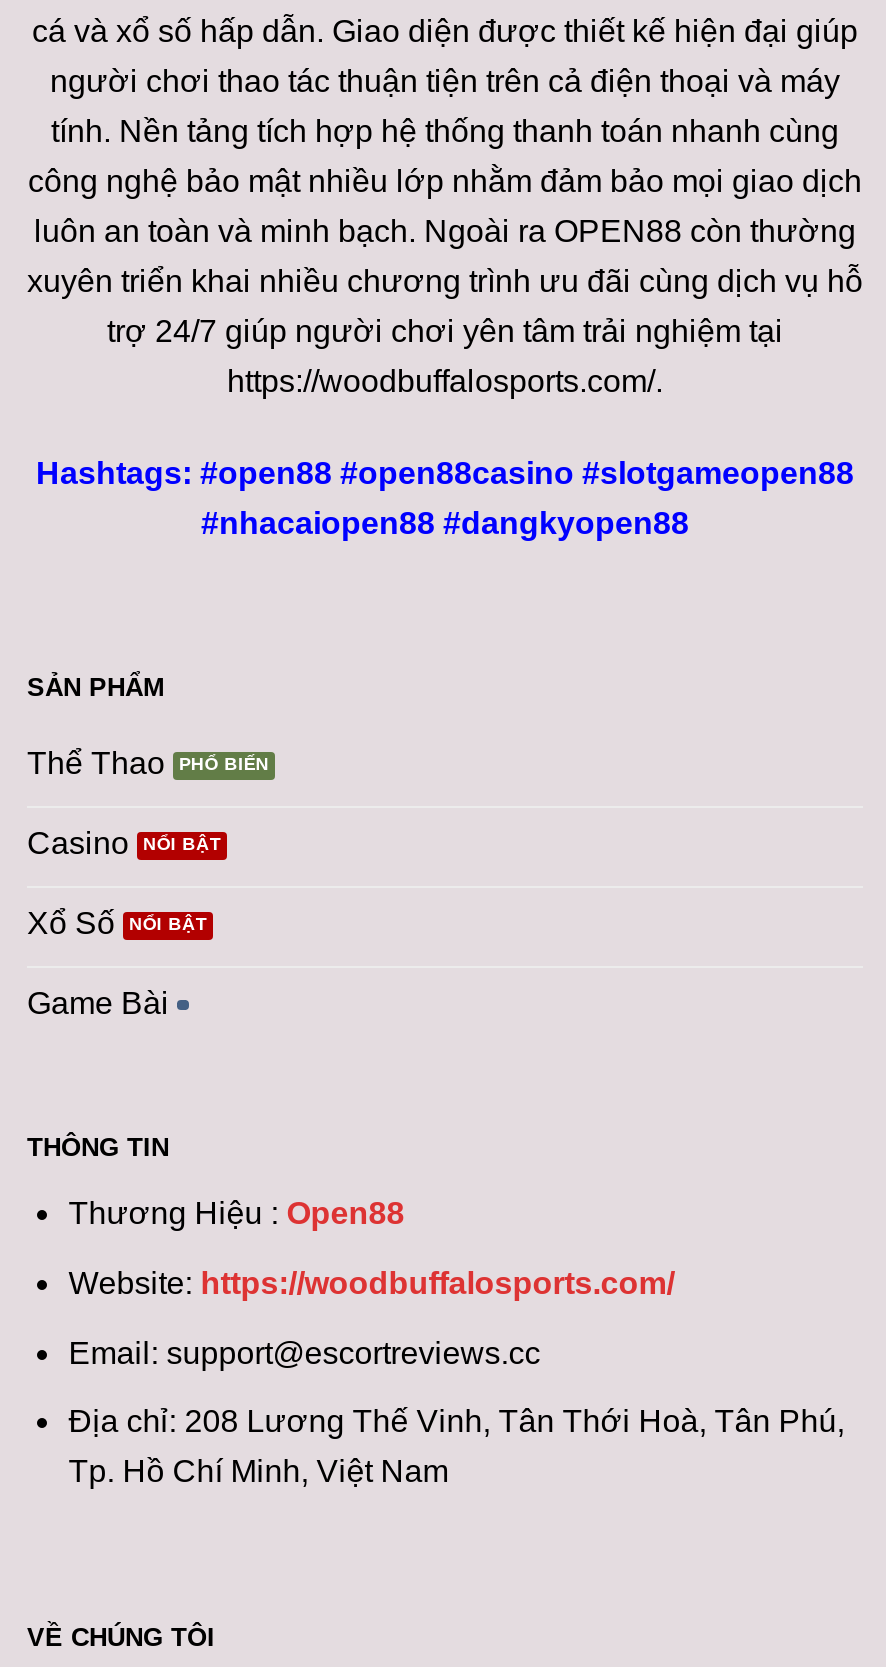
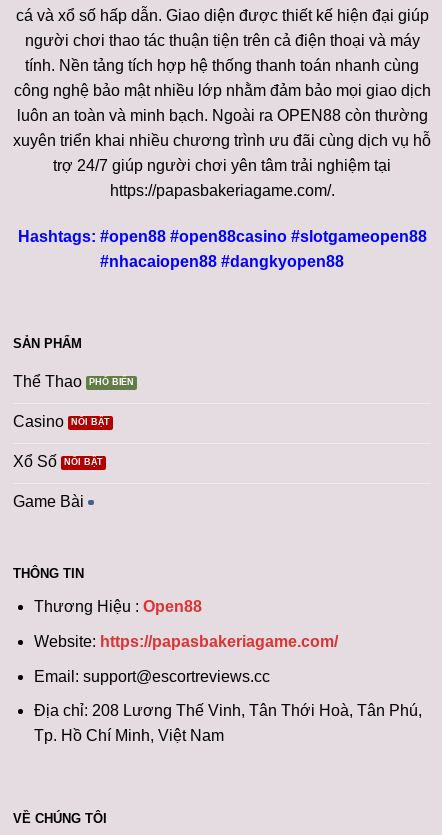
- https://woodbuffalosports.com/.
+ https://papasbakeriagame.com/.

- Website: https://woodbuffalosports.com/
+ Website: https://papasbakeriagame.com/
